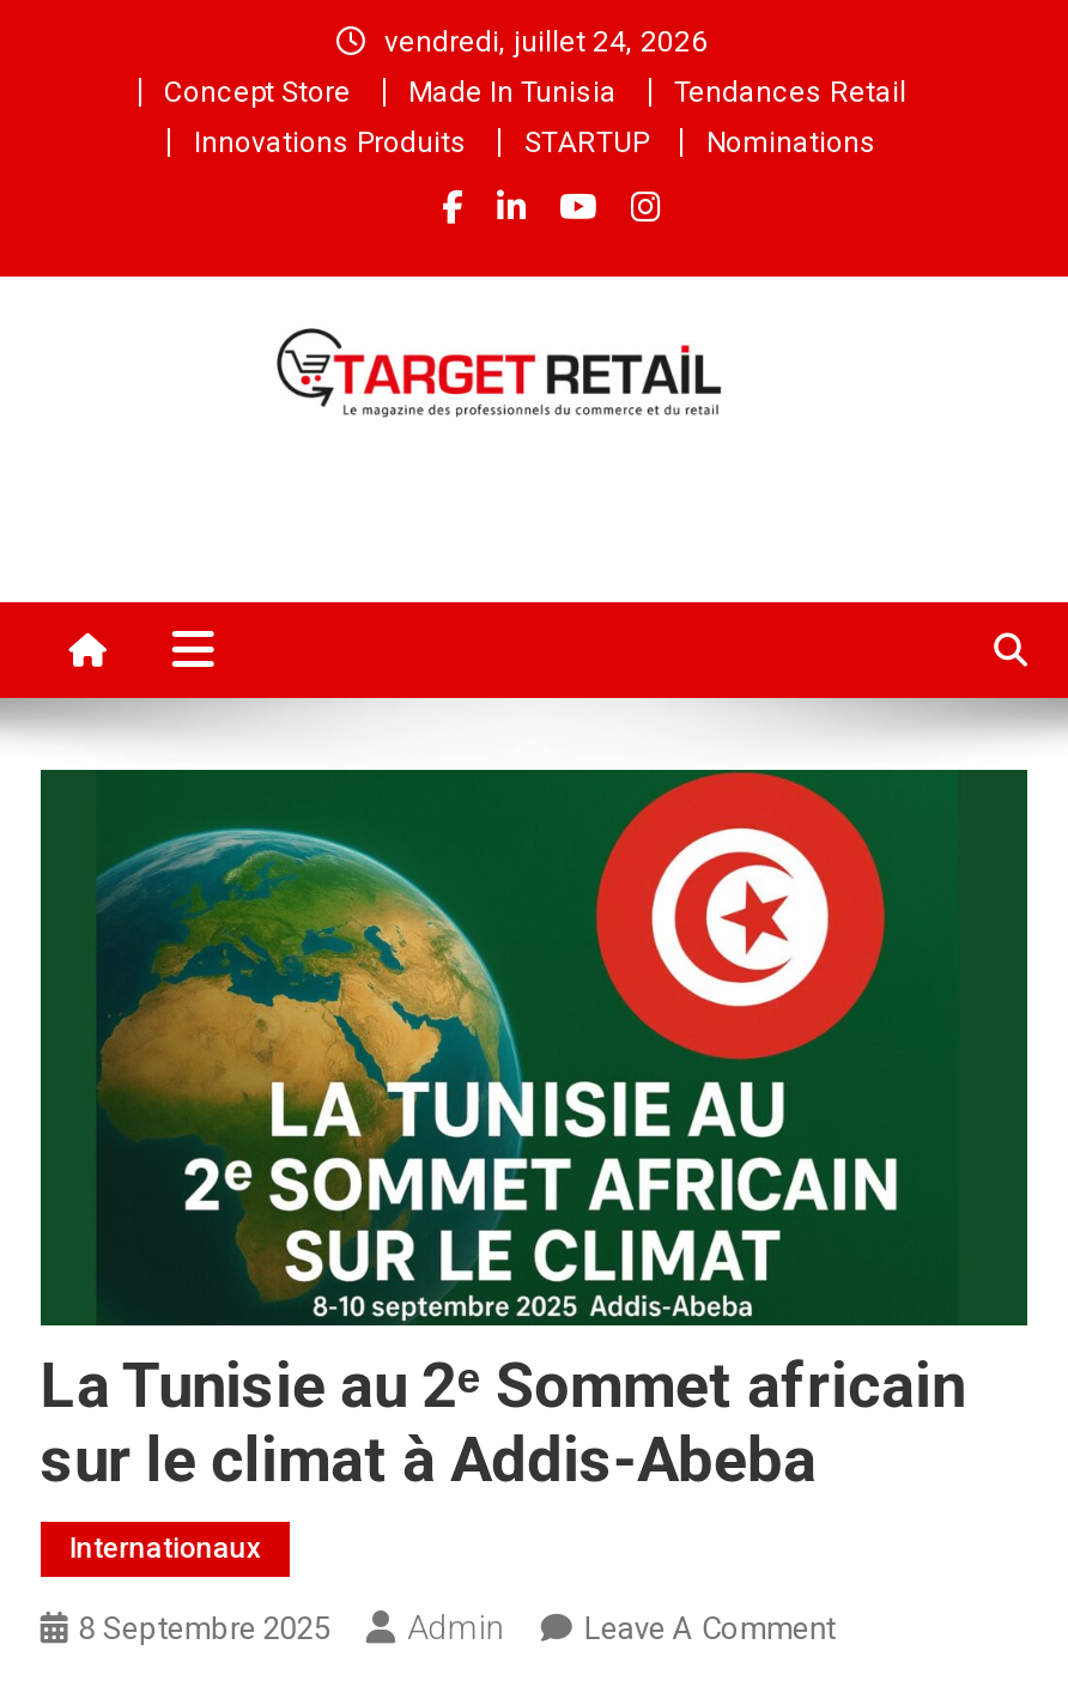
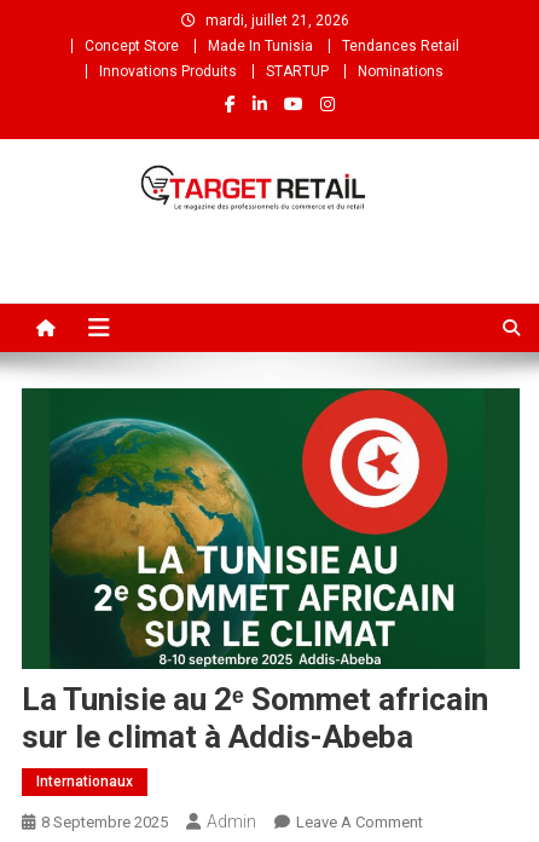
- vendredi, juillet 24, 2026
+ mardi, juillet 21, 2026
